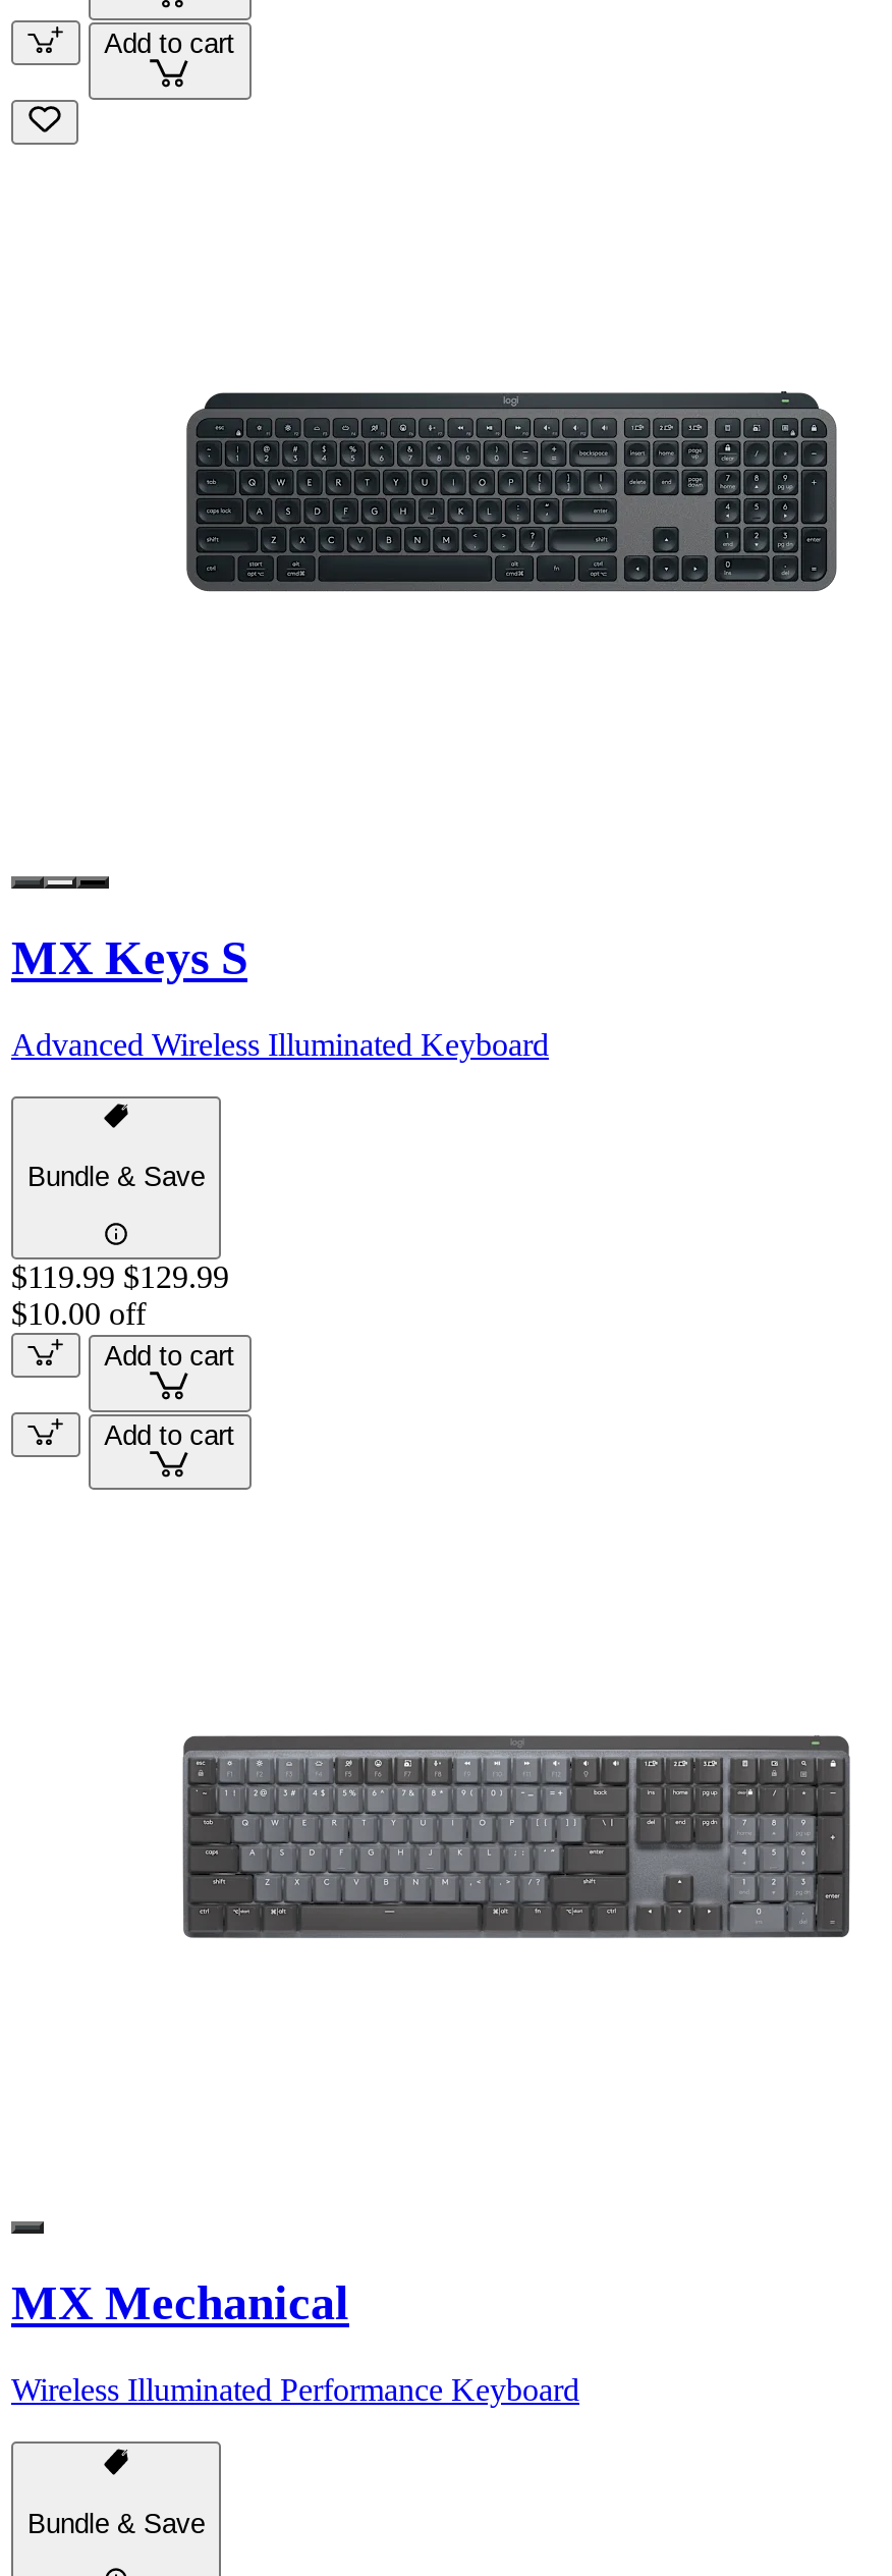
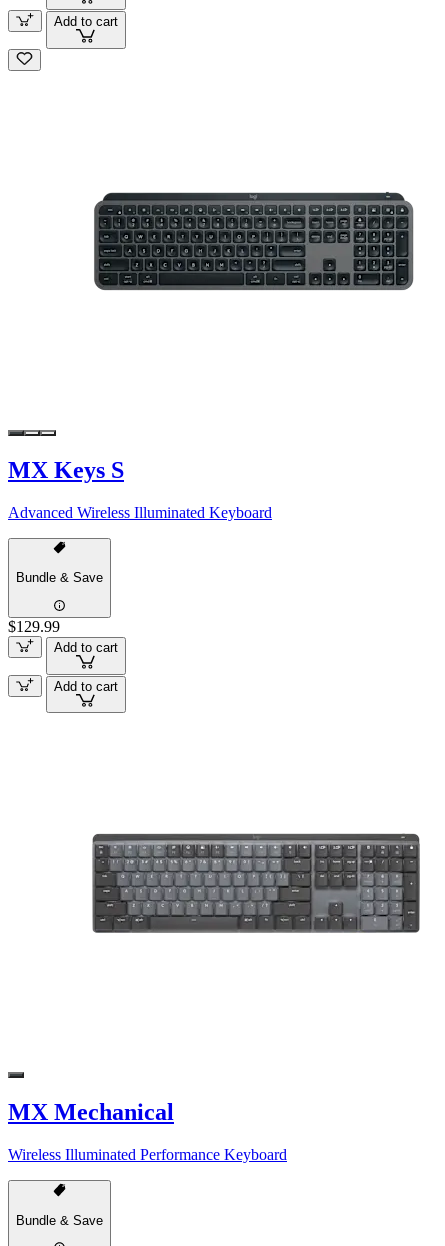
- $119.99 $129.99
- $10.00 off
+ $129.99
